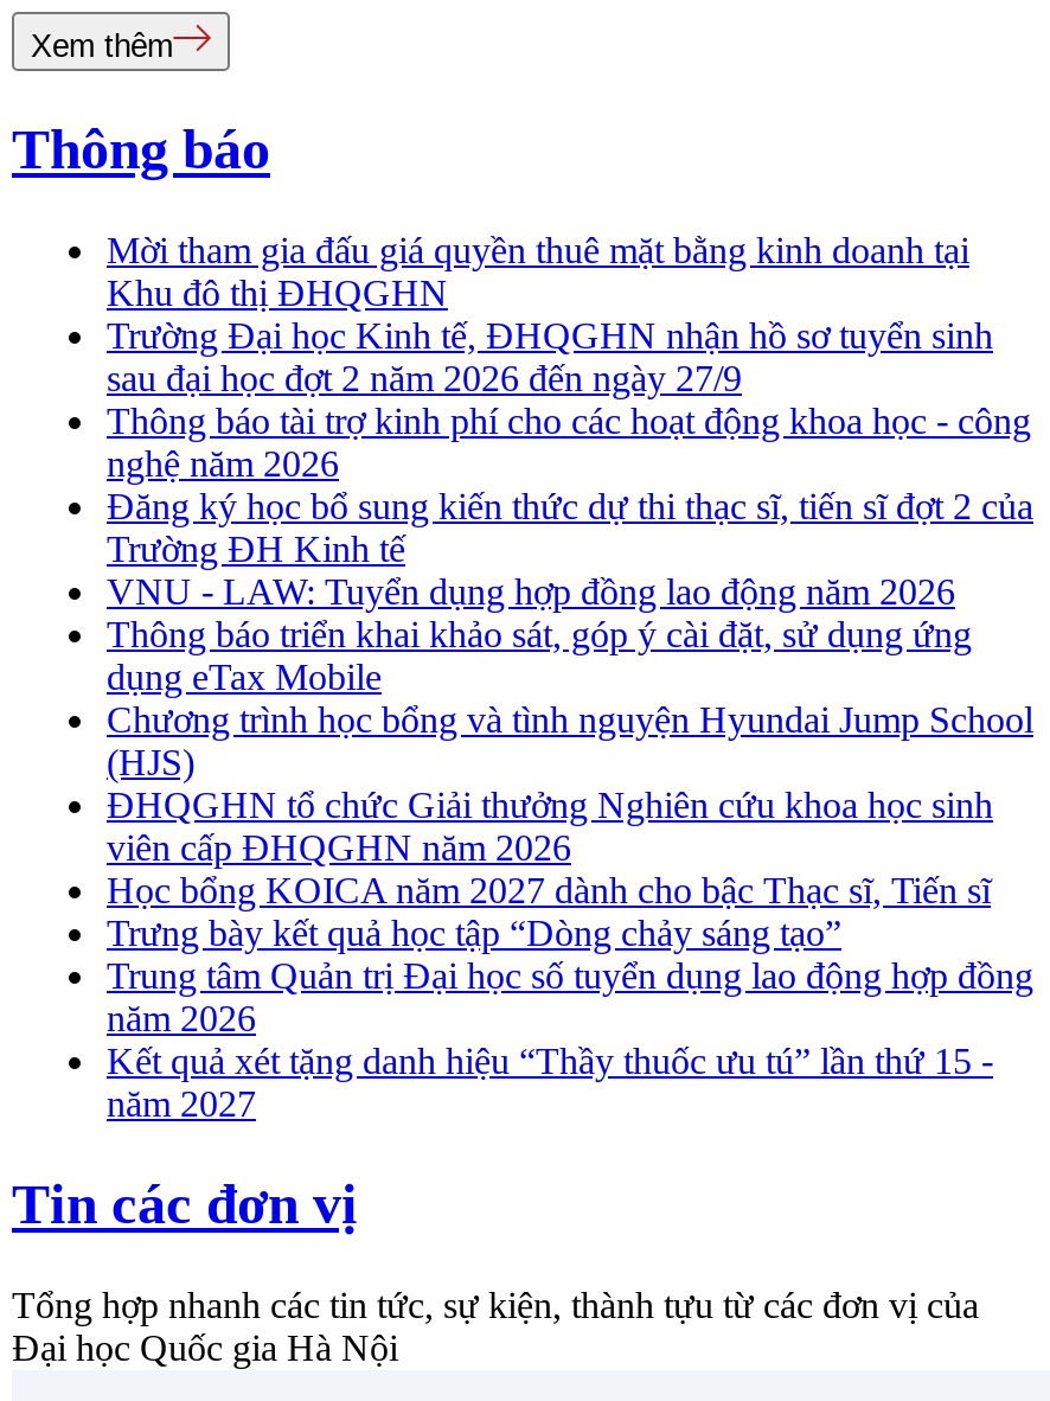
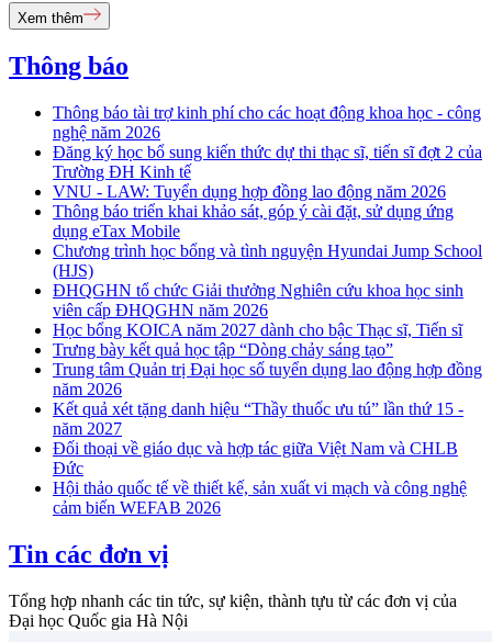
- Mời tham gia đấu giá quyền thuê mặt bằng kinh doanh tại
- Khu đô thị ĐHQGHN
- Trường Đại học Kinh tế, ĐHQGHN nhận hồ sơ tuyển sinh
- sau đại học đợt 2 năm 2026 đến ngày 27/9

moved up: Thông báo tài trợ kinh phí cho các hoạt động khoa học - công | nghệ năm 2026 | Đăng ký học bổ sung kiến thức dự thi thạc sĩ, tiến sĩ đợt 2 của | ... | Kết quả xét tặng danh hiệu “Thầy thuốc ưu tú” lần thứ 15 - | năm 2027

+ Đối thoại về giáo dục và hợp tác giữa Việt Nam và CHLB
+ Đức
+ Hội thảo quốc tế về thiết kế, sản xuất vi mạch và công nghệ
+ cảm biến WEFAB 2026
